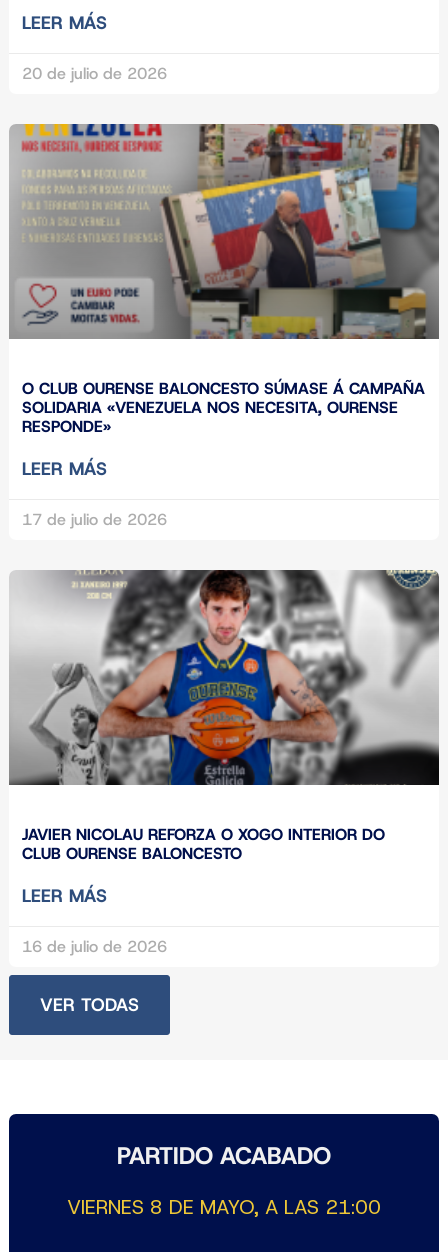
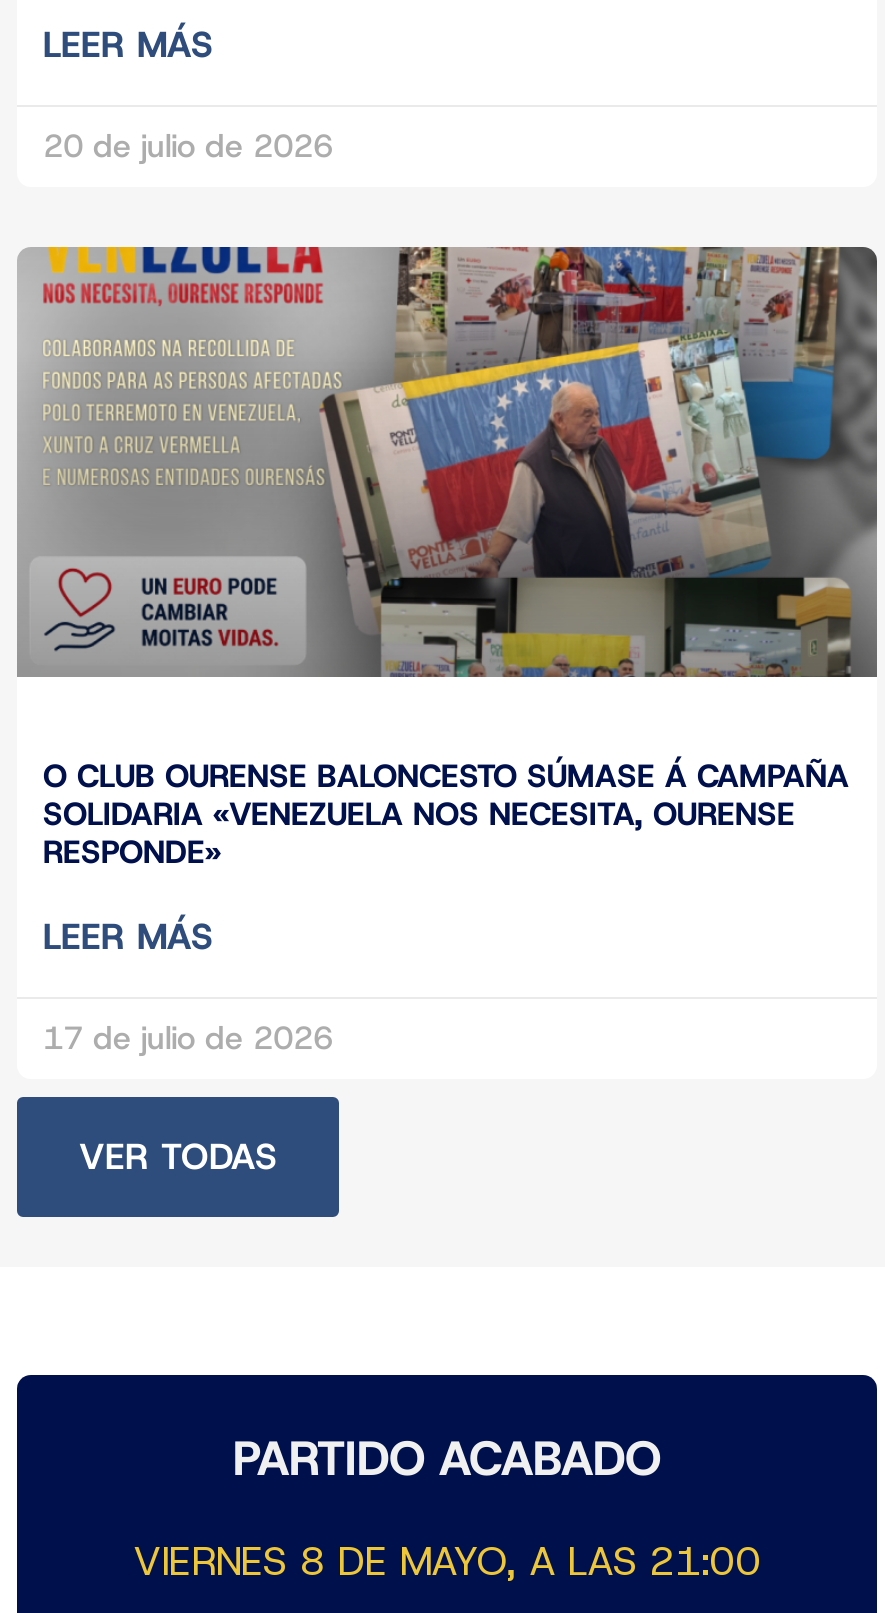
- [image]
- JAVIER NICOLAU REFORZA O XOGO INTERIOR DO
- CLUB OURENSE BALONCESTO
- LEER MÁS
- 16 de julio de 2026
